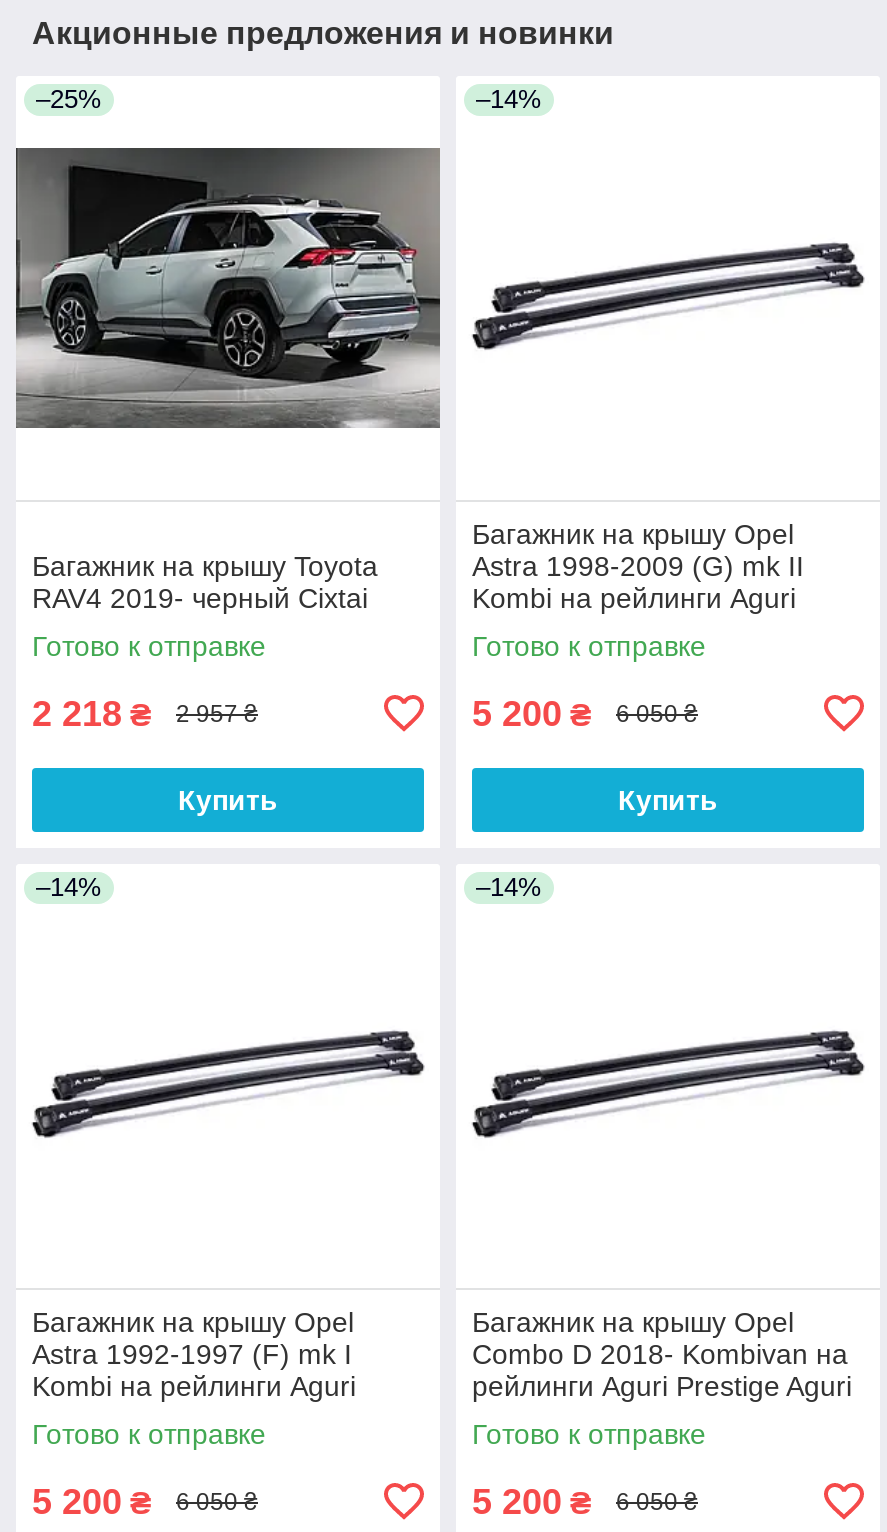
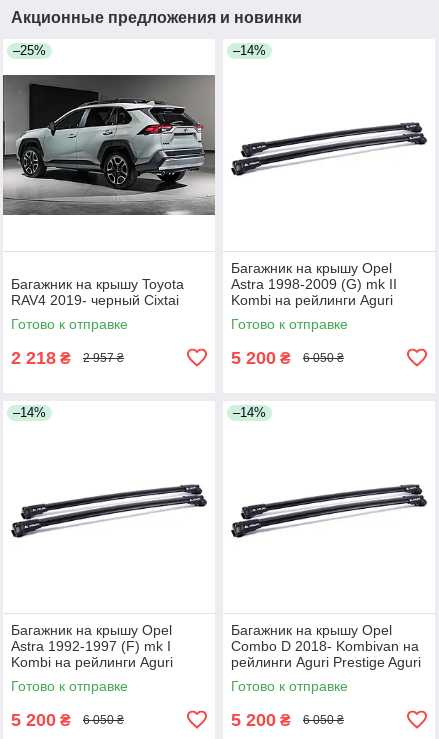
- Купить

- Купить
